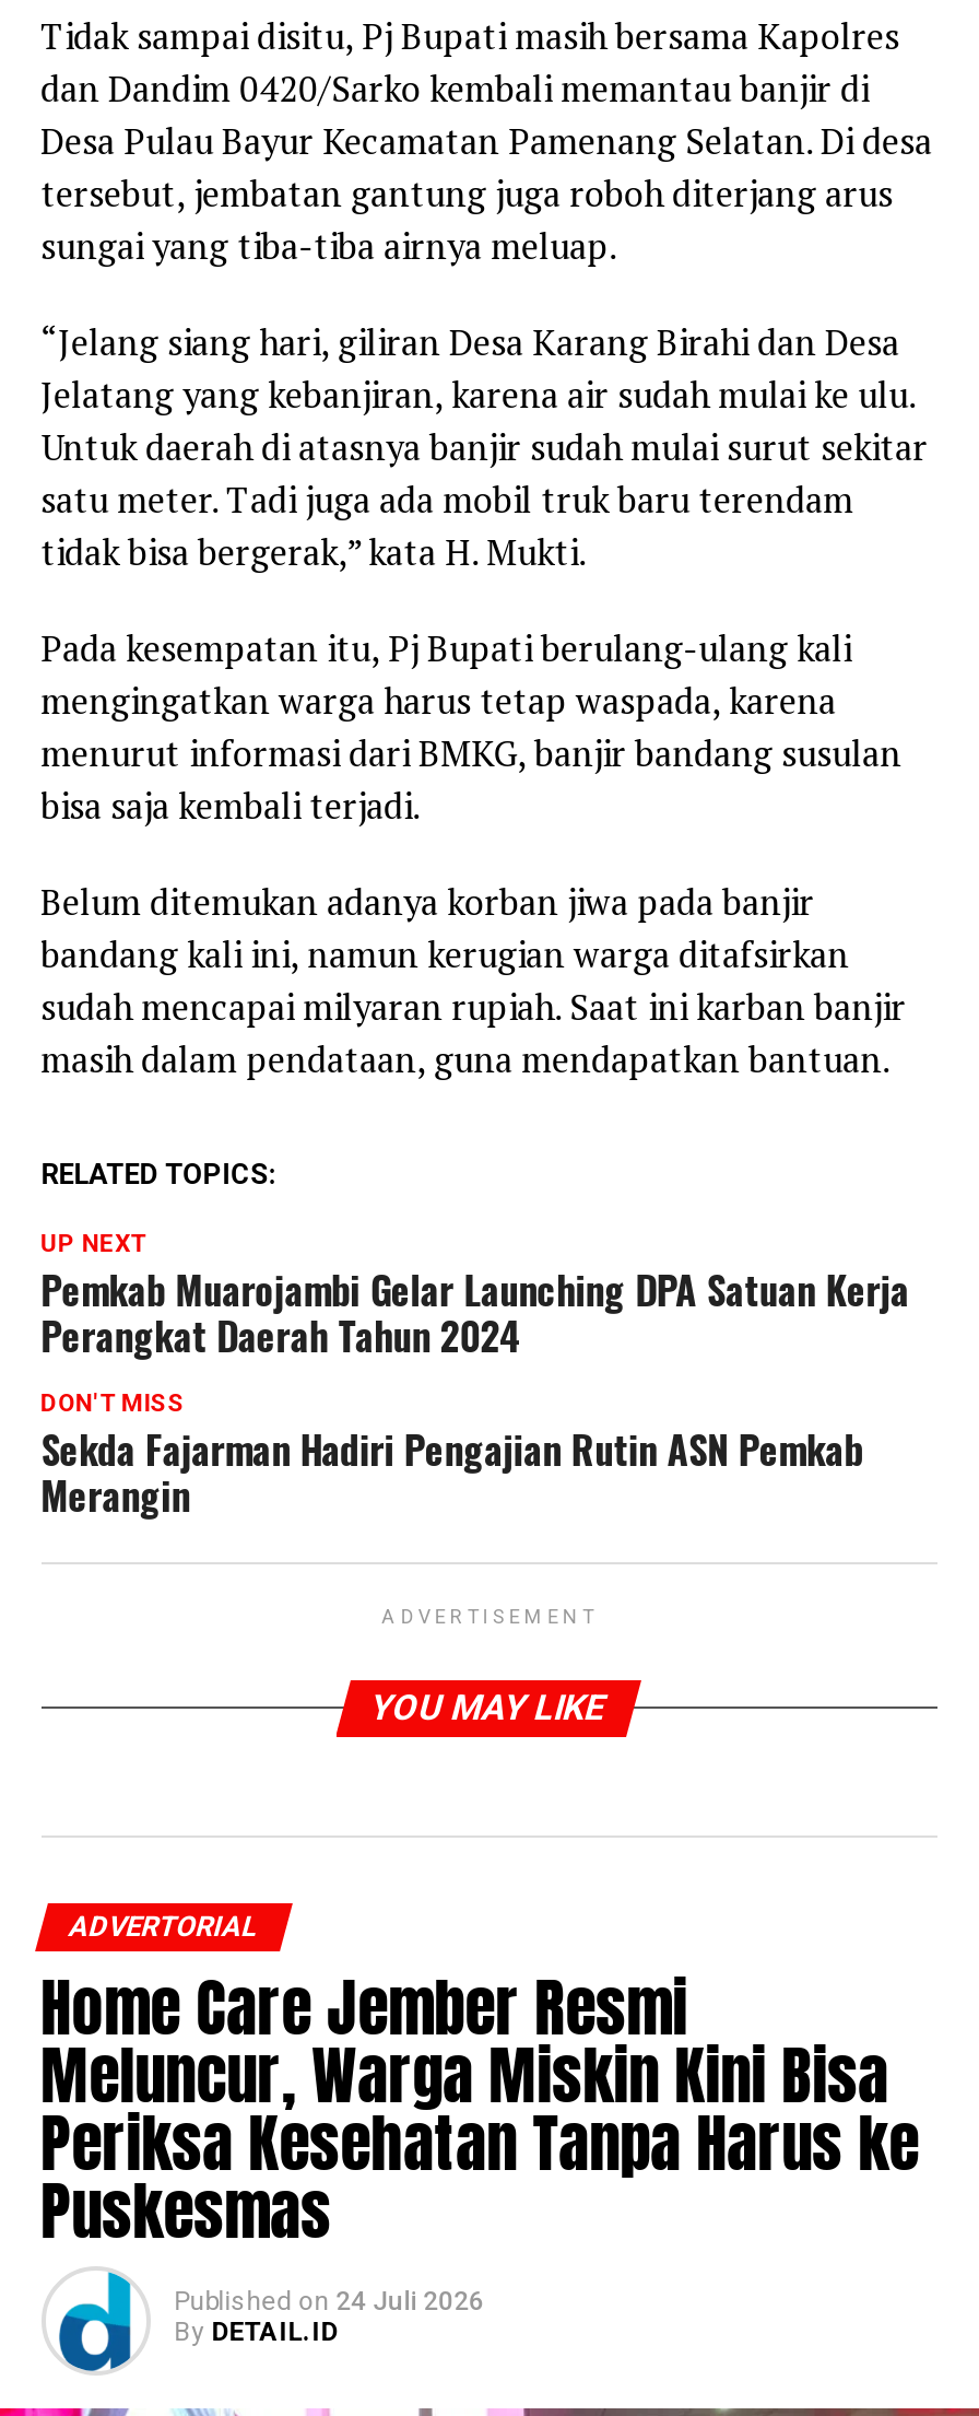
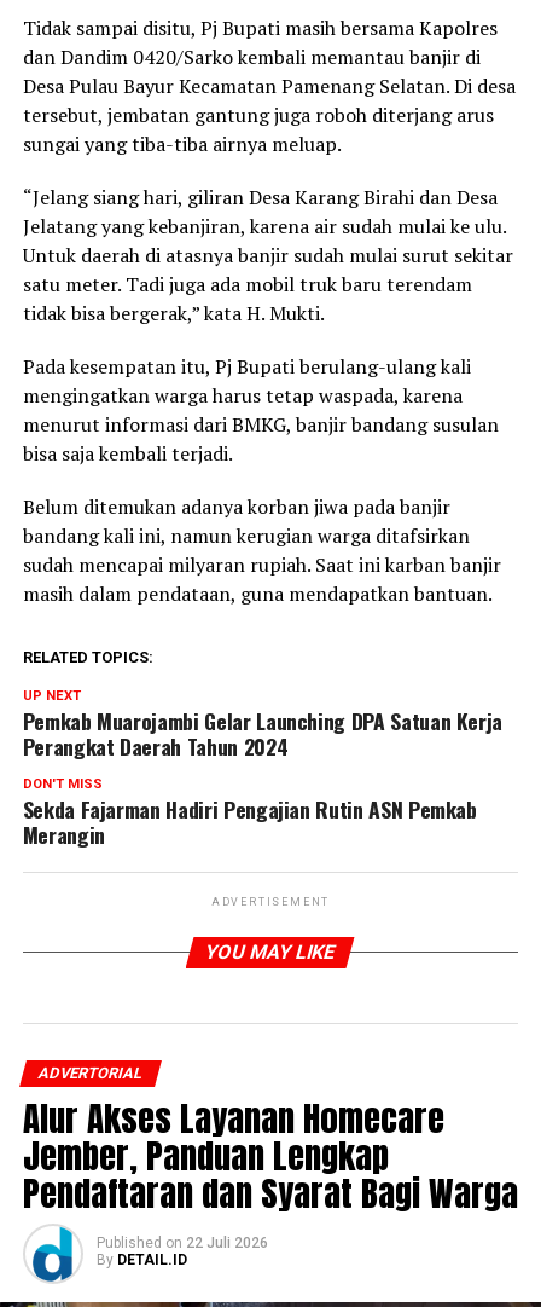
- Home Care Jember Resmi
- Meluncur, Warga Miskin Kini Bisa
- Periksa Kesehatan Tanpa Harus ke
- Puskesmas
- Published on 24 Juli 2026
+ Alur Akses Layanan Homecare
+ Jember, Panduan Lengkap
+ Pendaftaran dan Syarat Bagi Warga
+ Published on 22 Juli 2026
